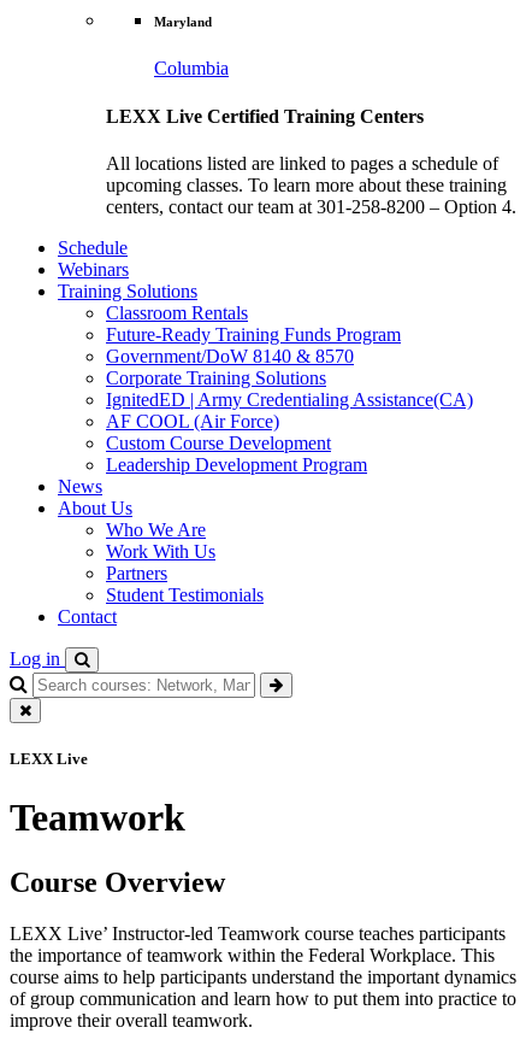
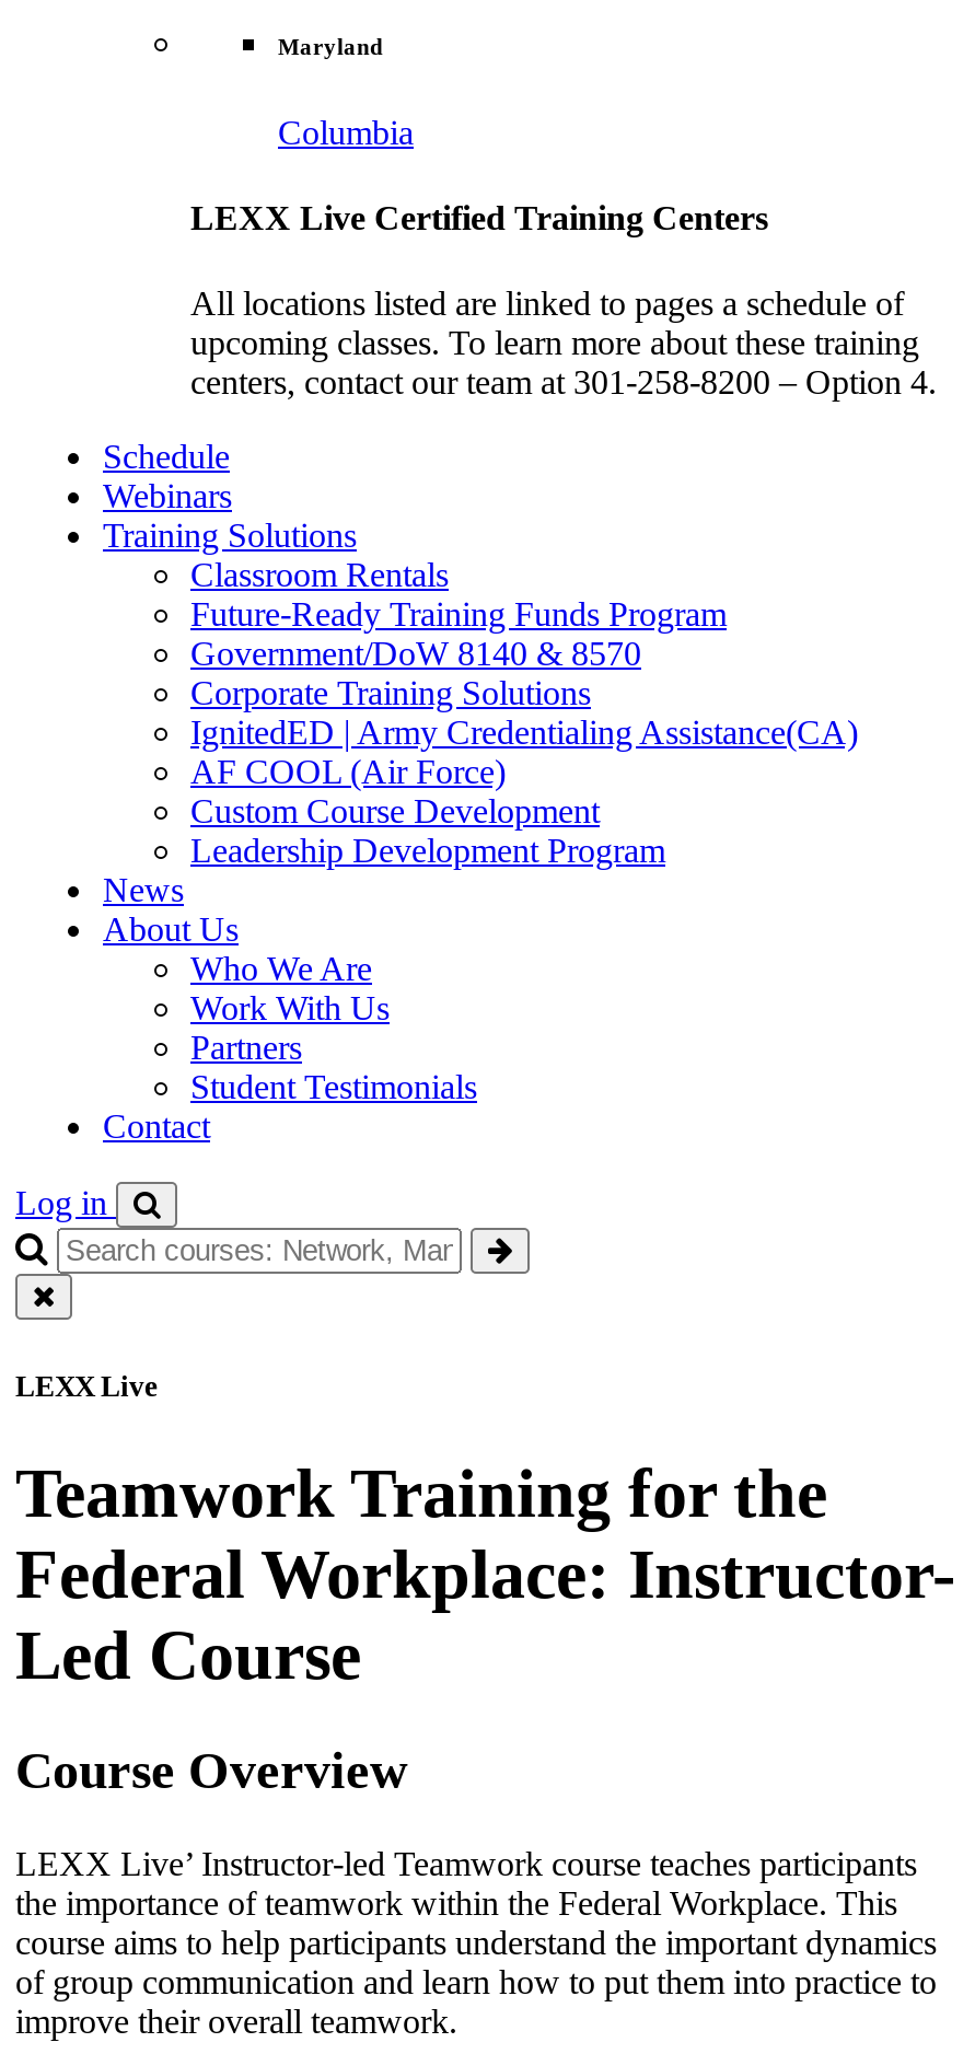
- Teamwork
+ Teamwork Training for the
+ Federal Workplace: Instructor-
+ Led Course
